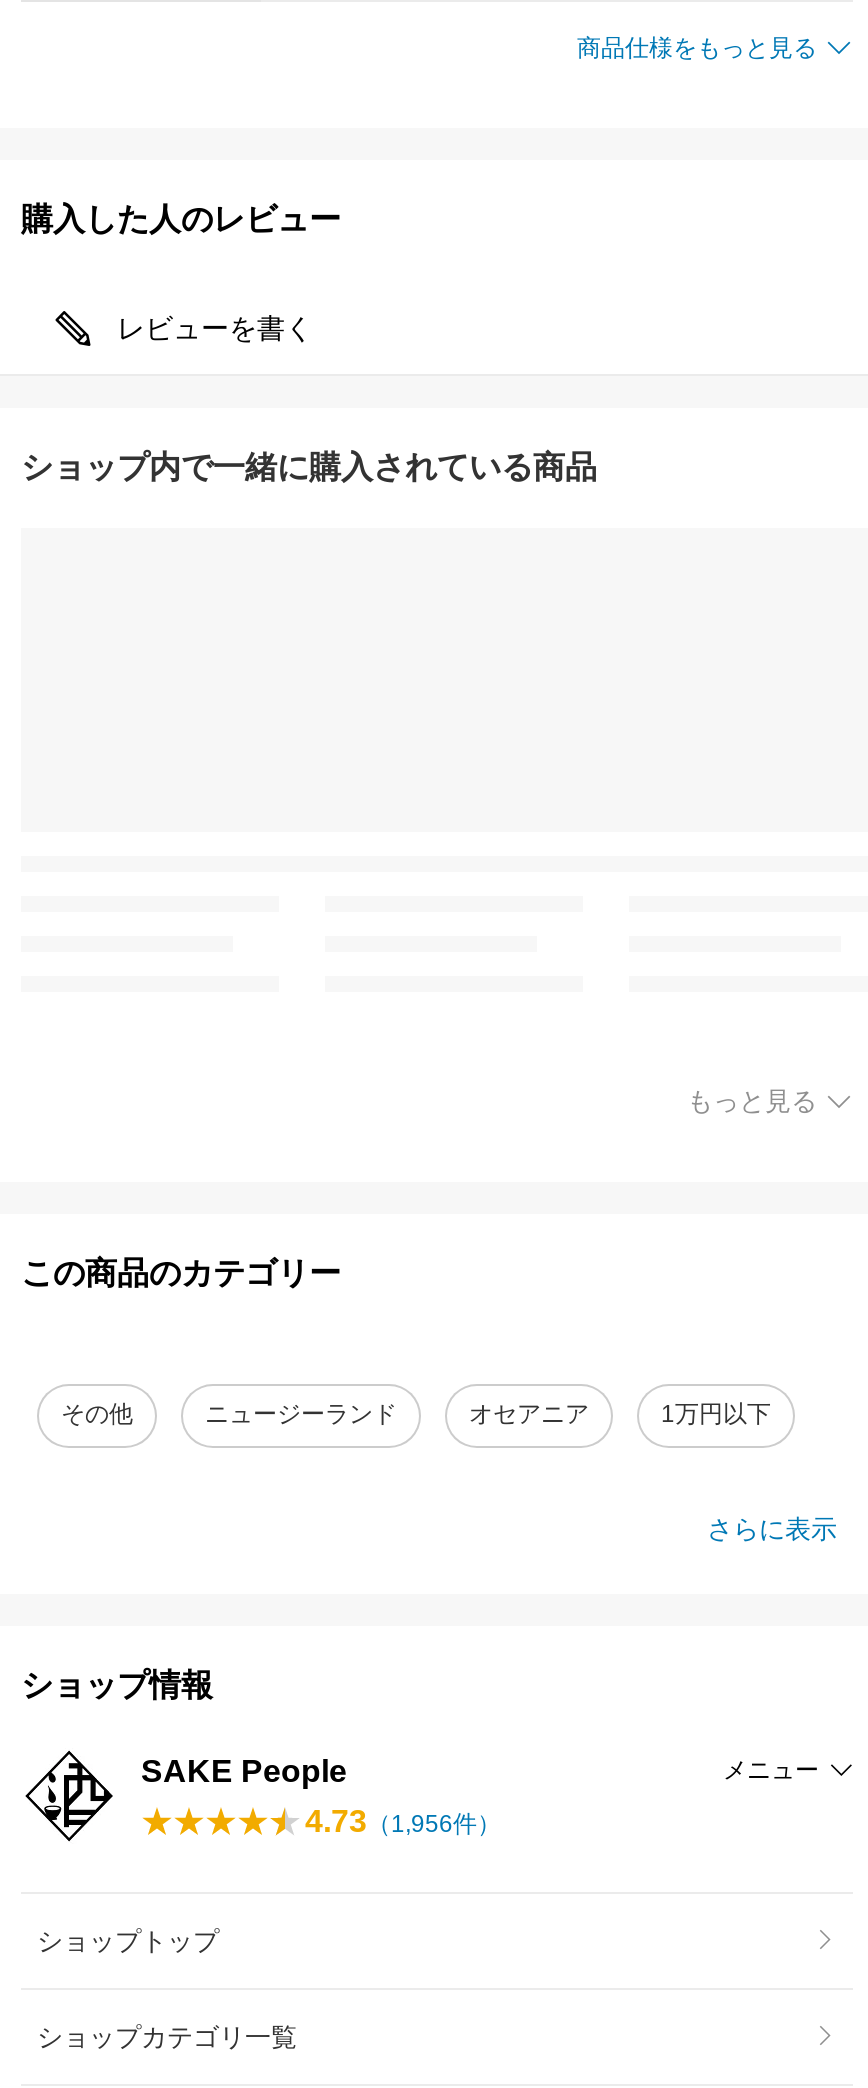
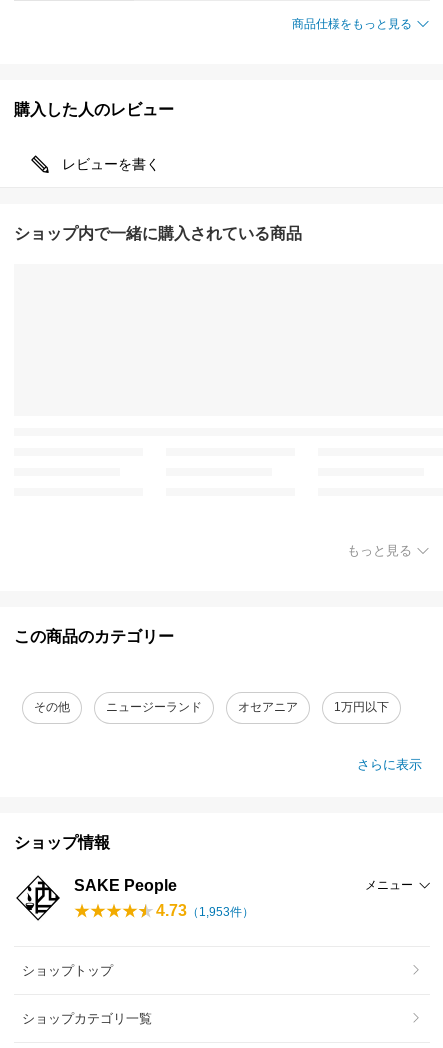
- 4.73（1,956件）
+ 4.73（1,953件）
